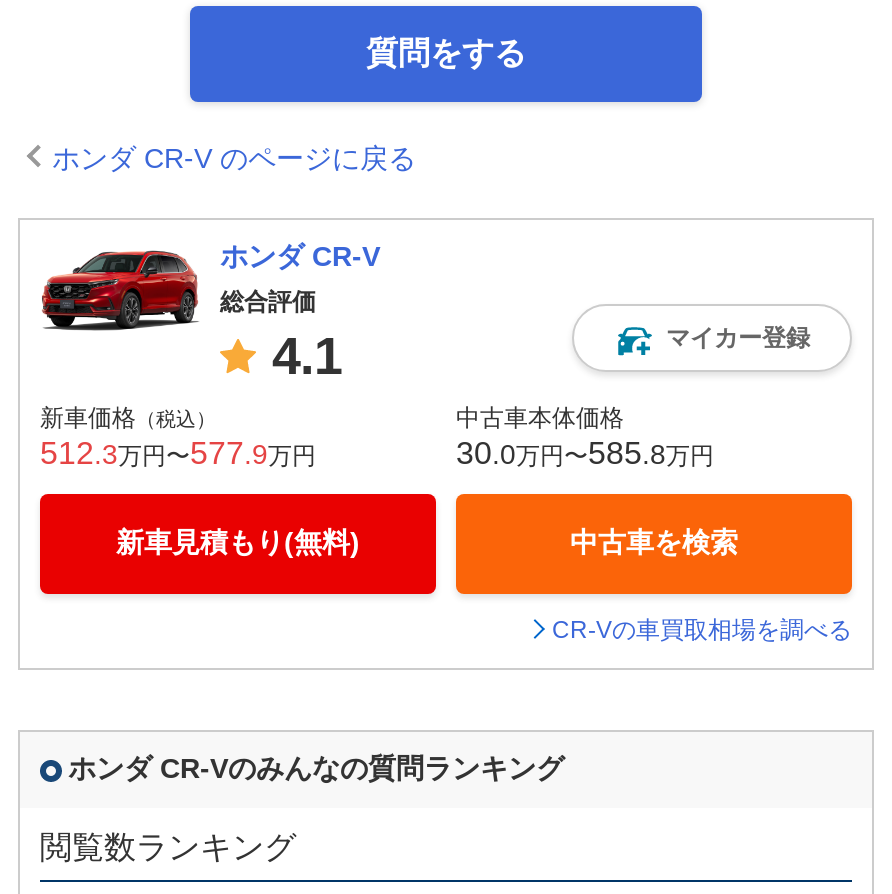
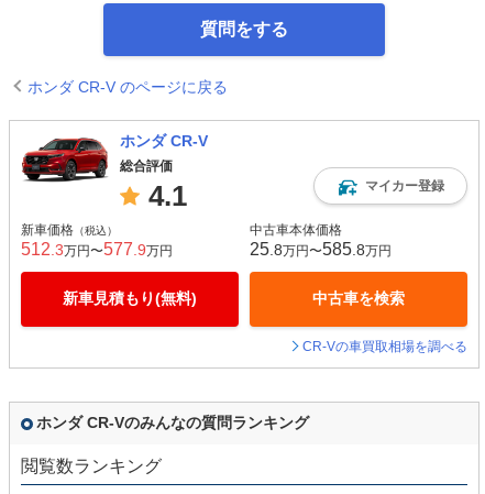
- 30.0万円〜585.8万円
+ 25.8万円〜585.8万円
